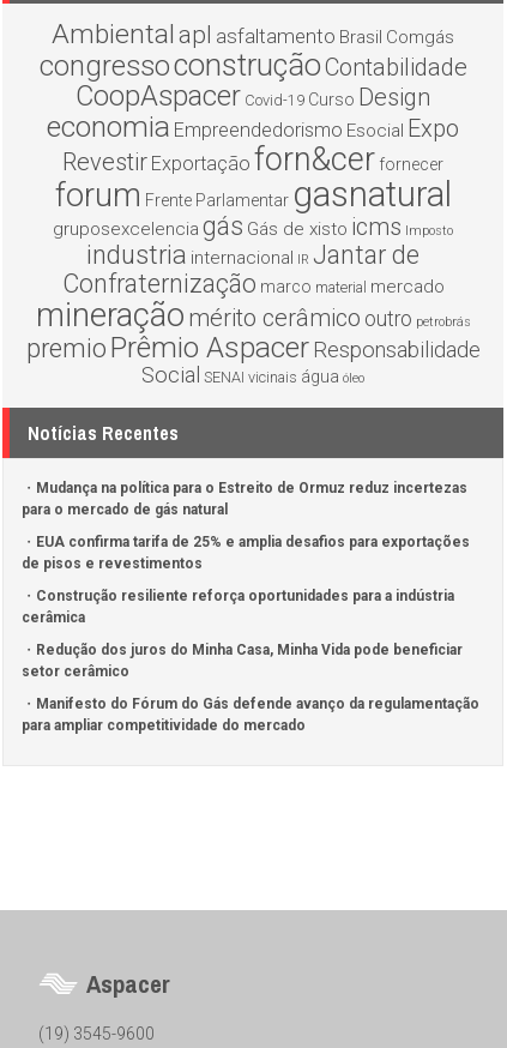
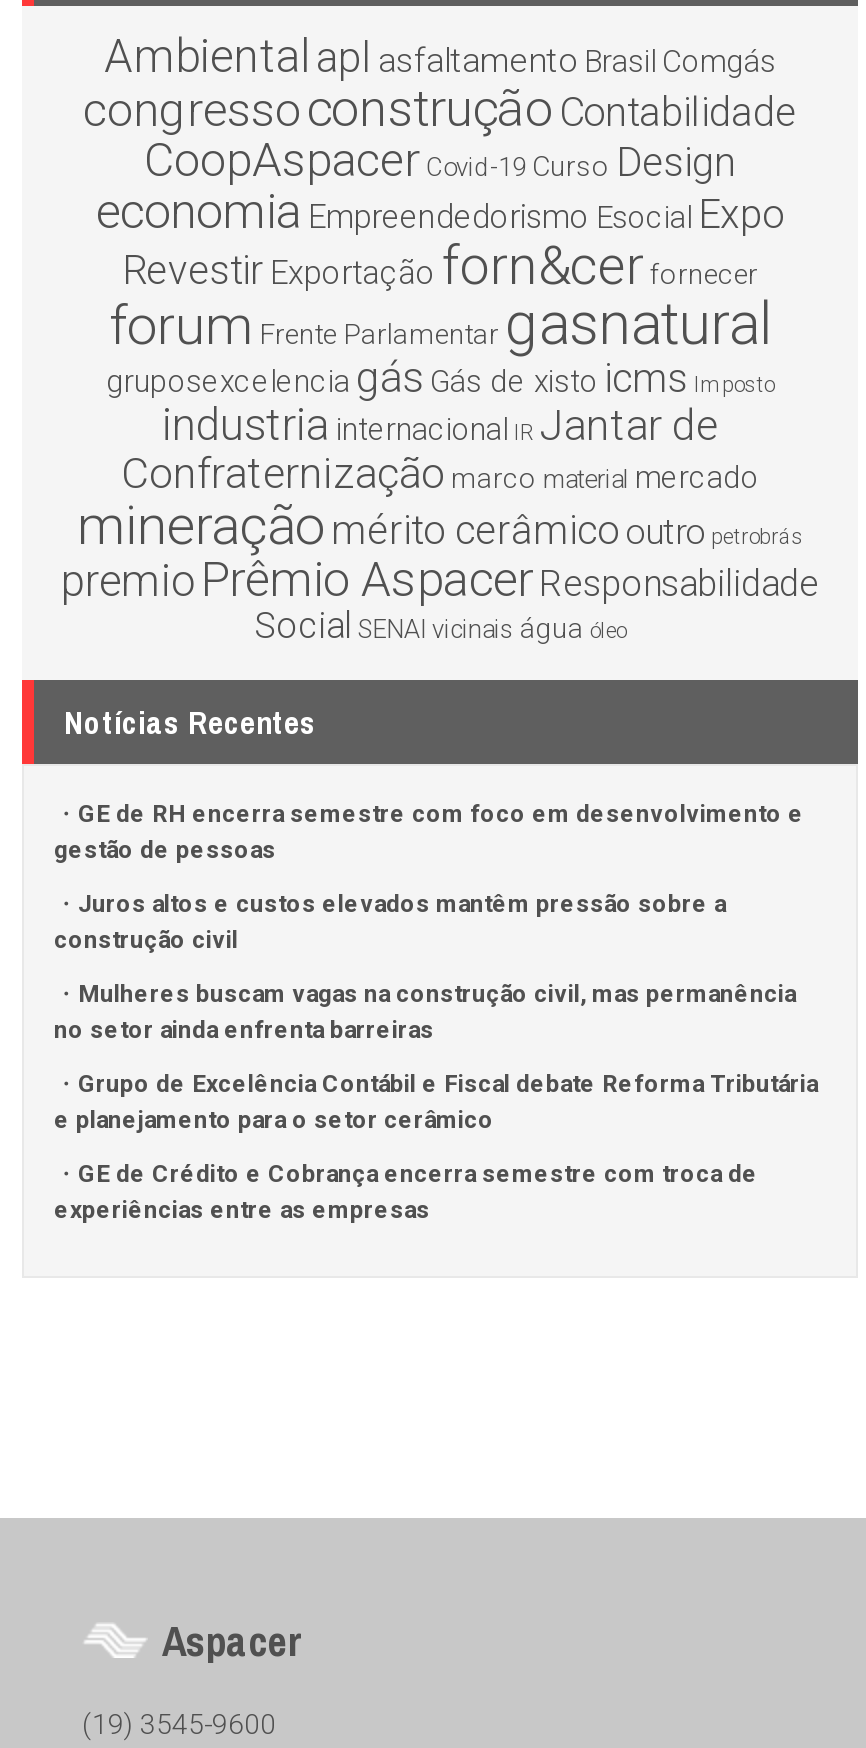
- Mudança na política para o Estreito de Ormuz reduz incertezas
- para o mercado de gás natural
+ GE de RH encerra semestre com foco em desenvolvimento e
+ gestão de pessoas

- EUA confirma tarifa de 25% e amplia desafios para exportações
- de pisos e revestimentos
+ Juros altos e custos elevados mantêm pressão sobre a
+ construção civil

- Construção resiliente reforça oportunidades para a indústria
- cerâmica
+ Mulheres buscam vagas na construção civil, mas permanência
+ no setor ainda enfrenta barreiras

- Redução dos juros do Minha Casa, Minha Vida pode beneficiar
- setor cerâmico
+ Grupo de Excelência Contábil e Fiscal debate Reforma Tributária
+ e planejamento para o setor cerâmico

- Manifesto do Fórum do Gás defende avanço da regulamentação
- para ampliar competitividade do mercado
+ GE de Crédito e Cobrança encerra semestre com troca de
+ experiências entre as empresas
